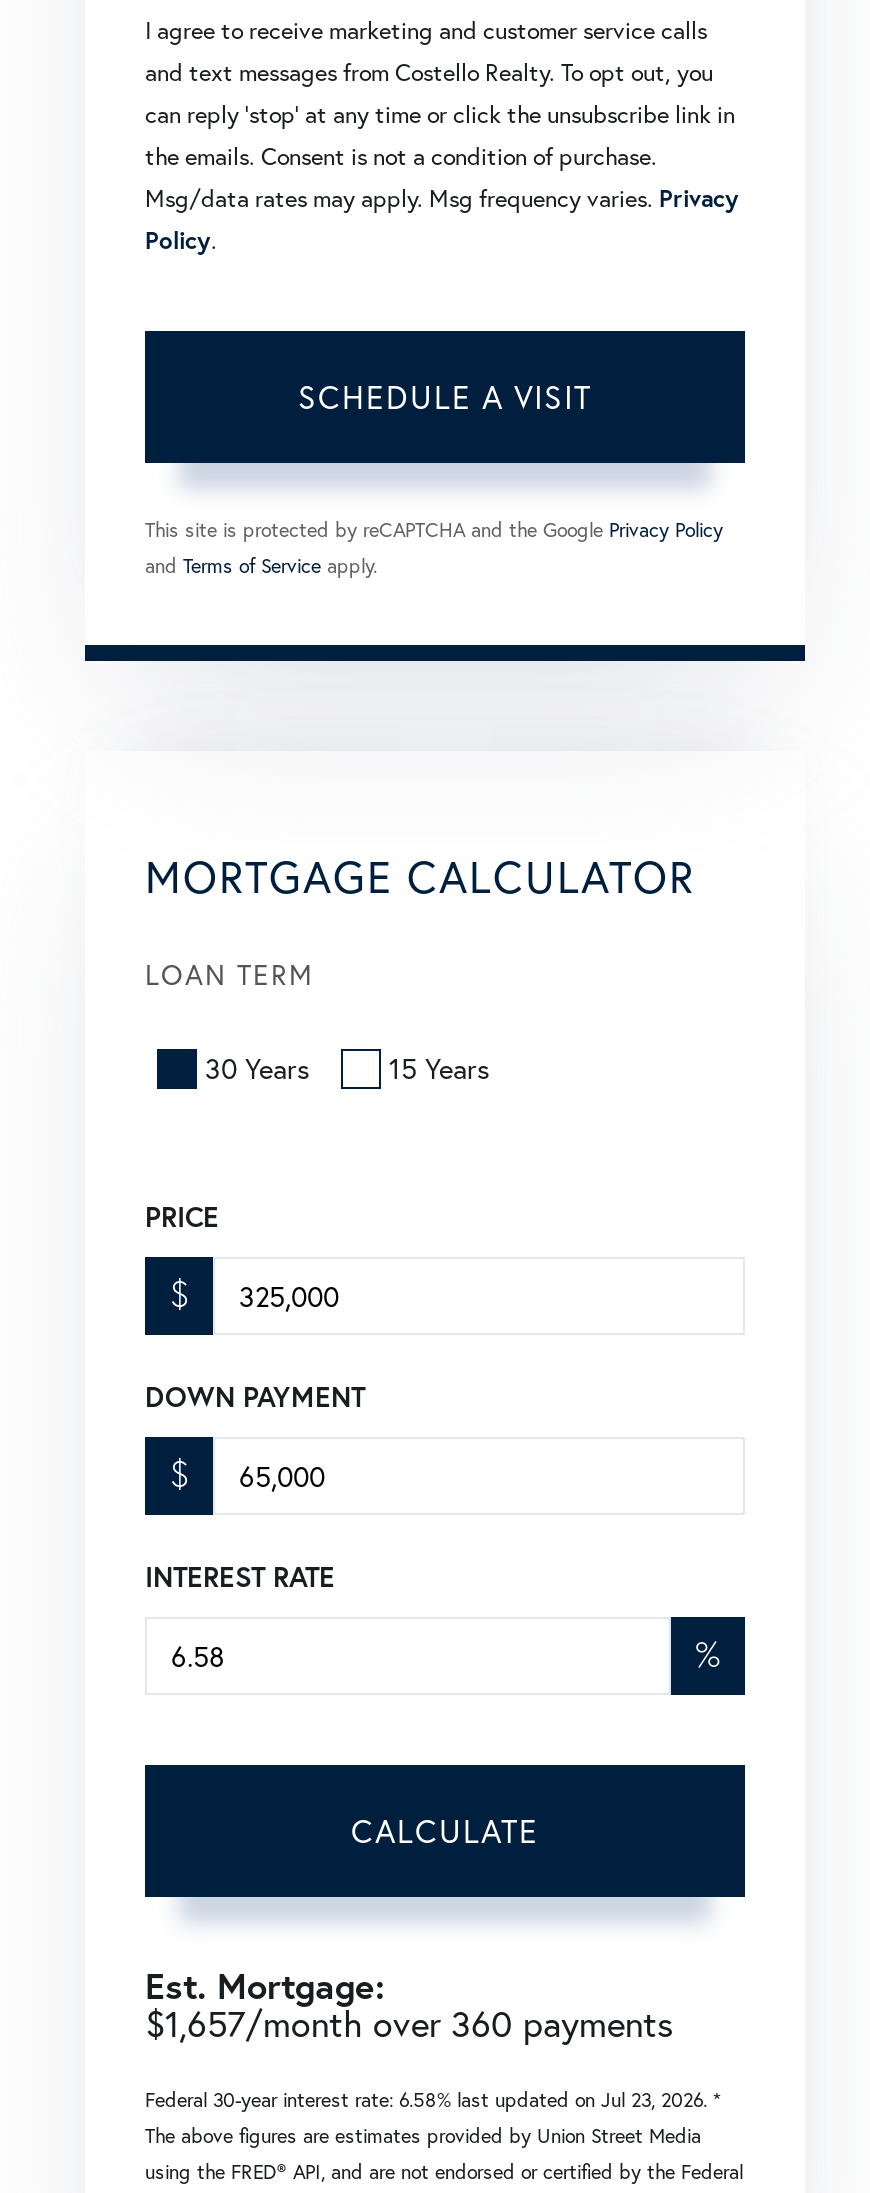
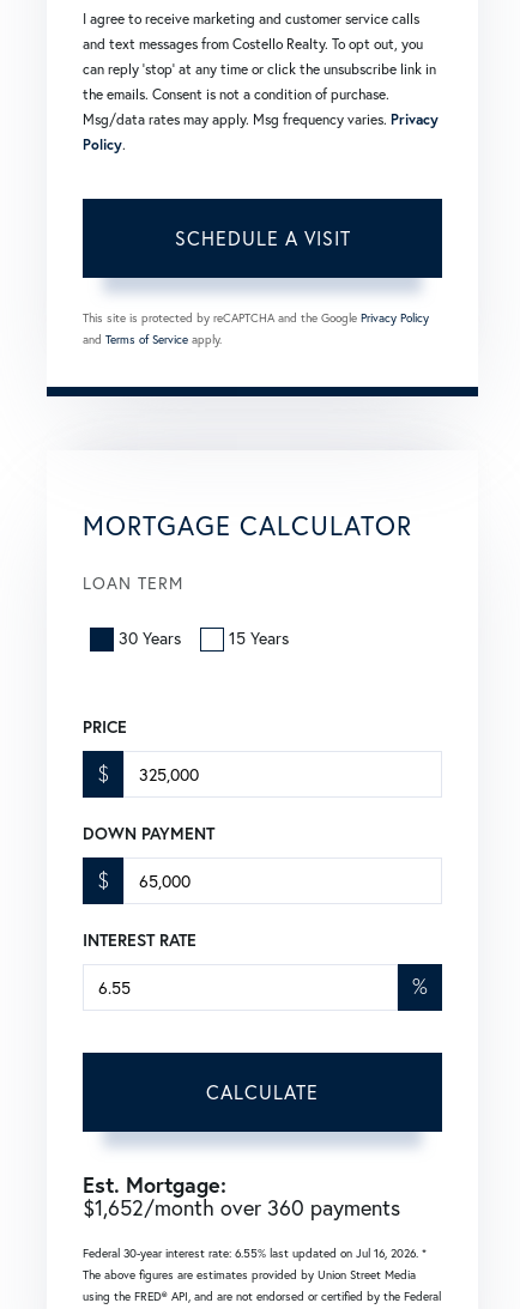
- $1,657/month over 360 payments
+ $1,652/month over 360 payments

- Federal 30-year interest rate: 6.58% last updated on Jul 23, 2026. *
+ Federal 30-year interest rate: 6.55% last updated on Jul 16, 2026. *
